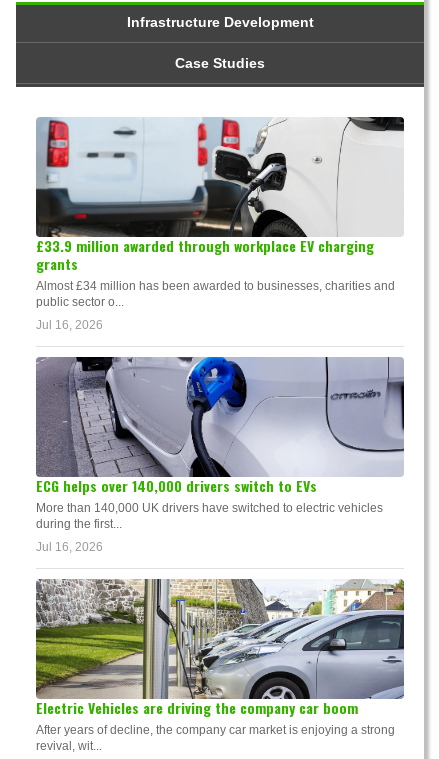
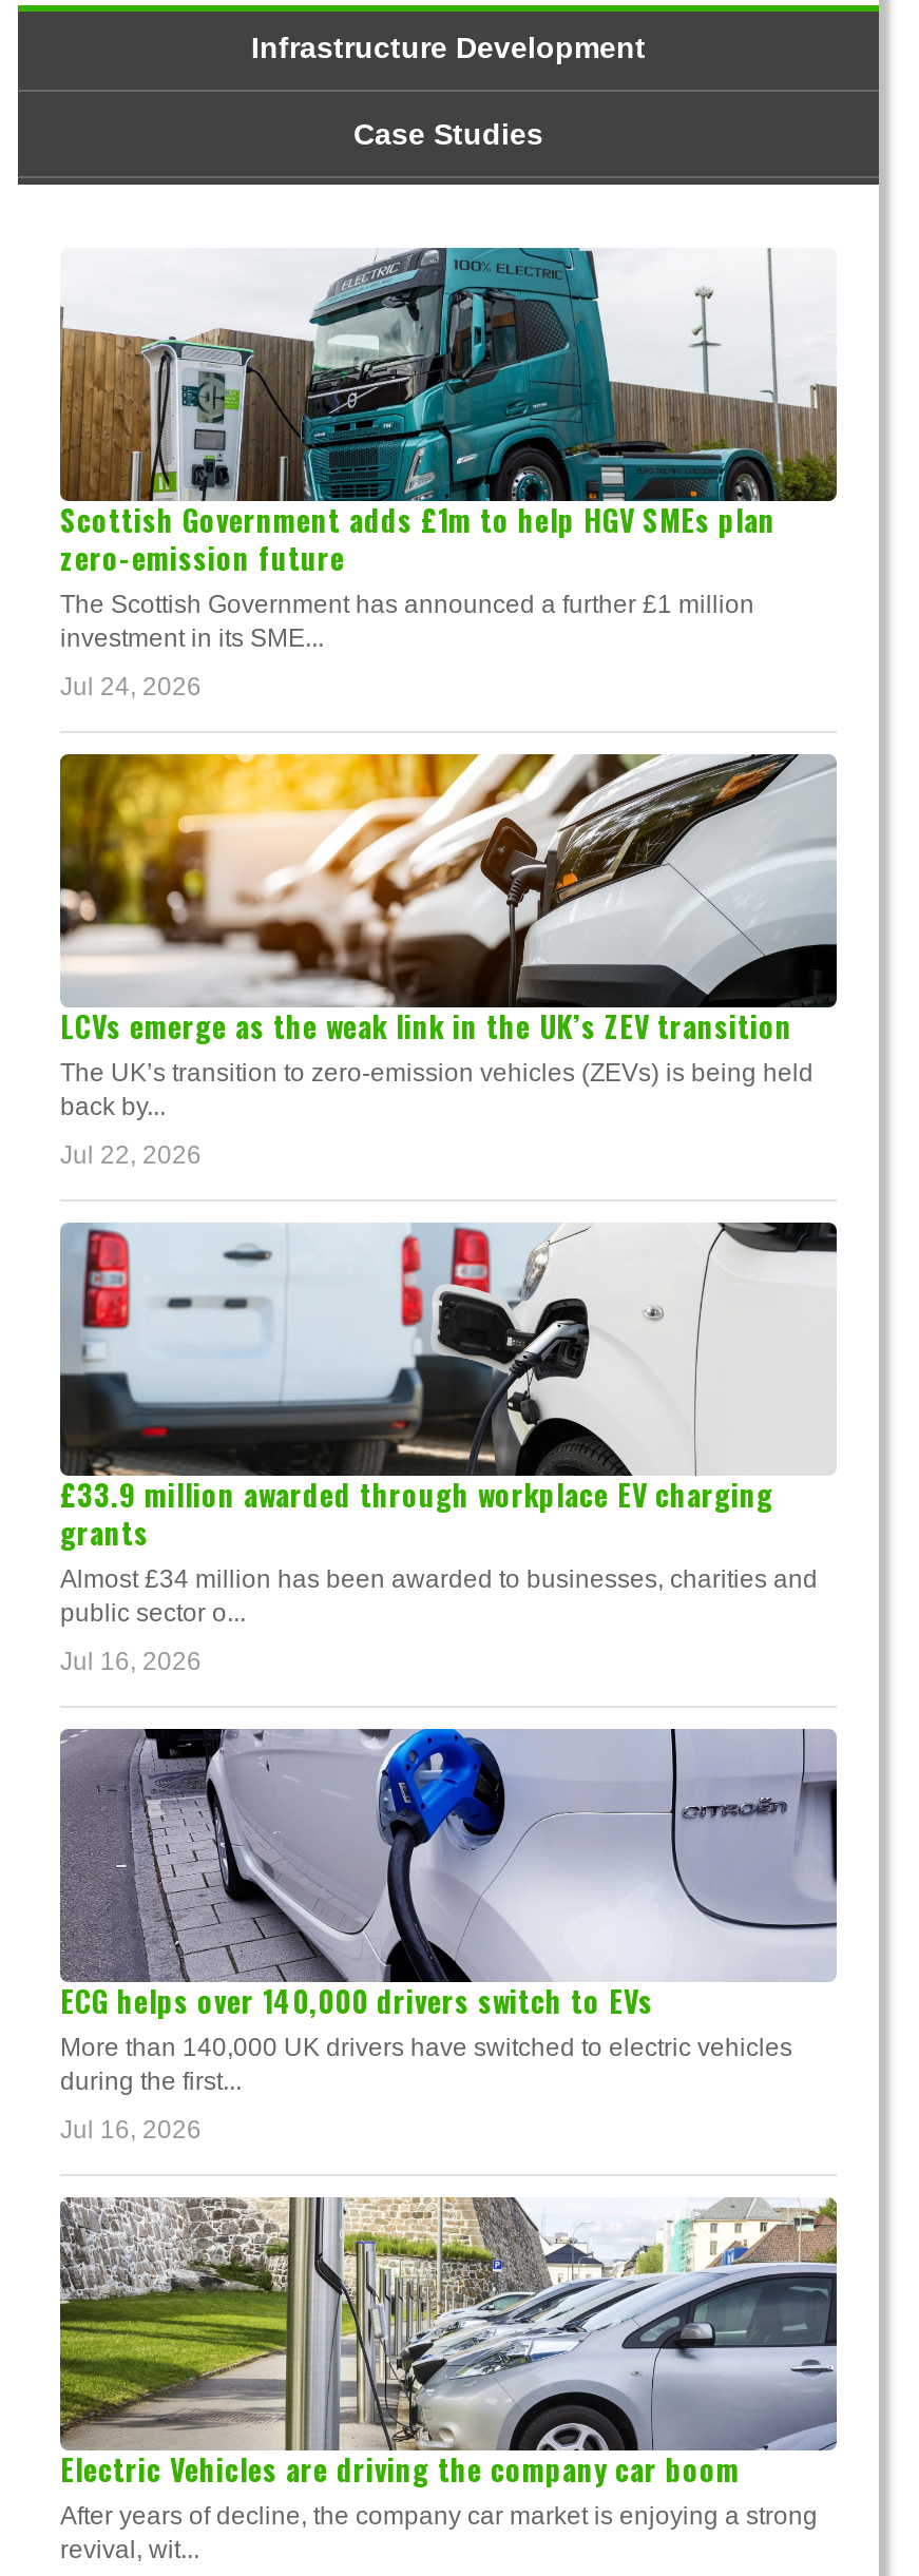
+ [image]
+ Scottish Government adds £1m to help HGV SMEs plan
+ zero-emission future
+ The Scottish Government has announced a further £1 million
+ investment in its SME...
+ Jul 24, 2026

+ [image]
+ LCVs emerge as the weak link in the UK’s ZEV transition
+ The UK’s transition to zero-emission vehicles (ZEVs) is being held
+ back by...
+ Jul 22, 2026
